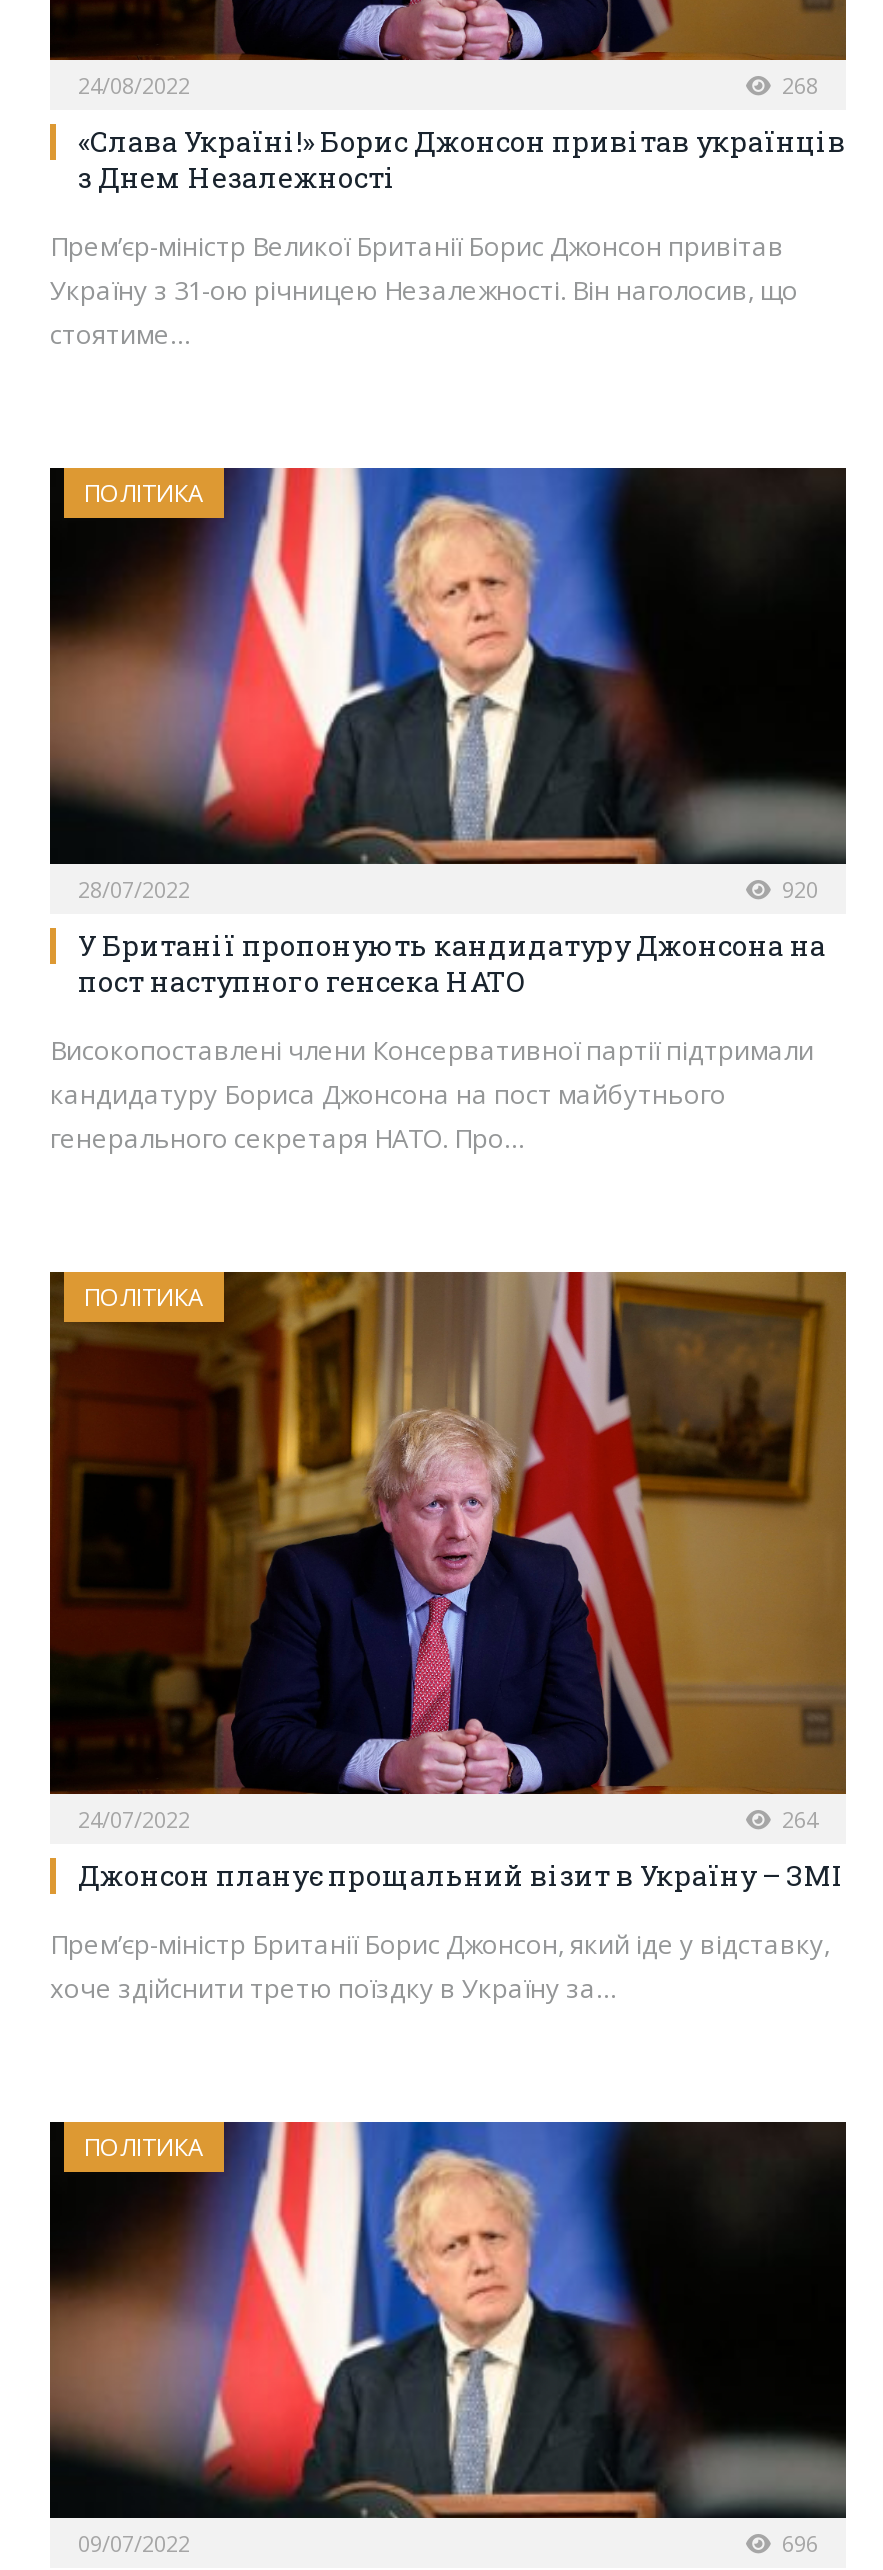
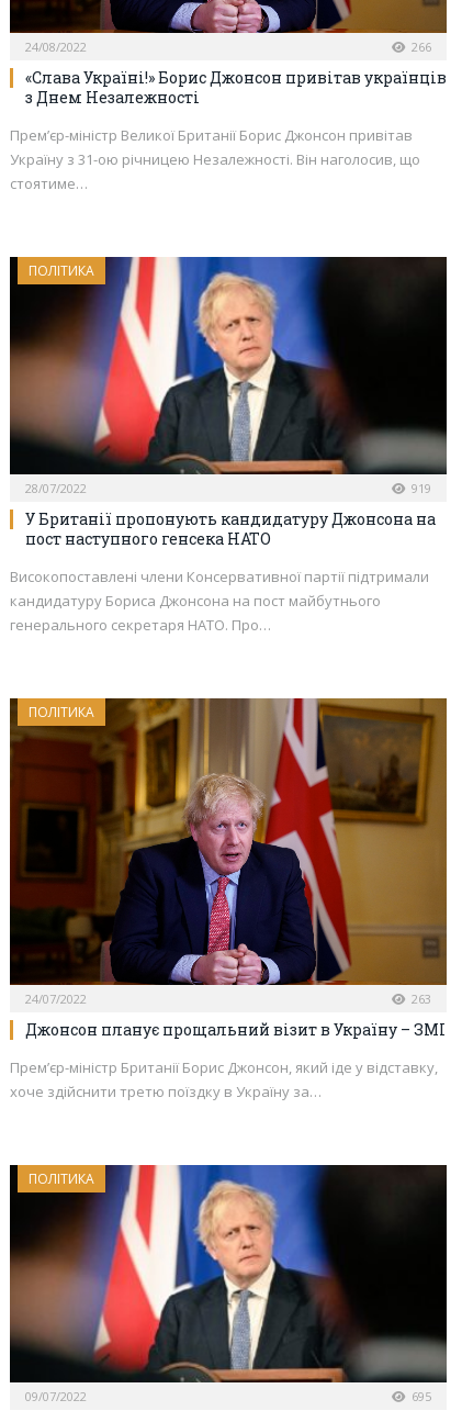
- 268
+ 266

- 920
+ 919

- 264
+ 263

- 696
+ 695
